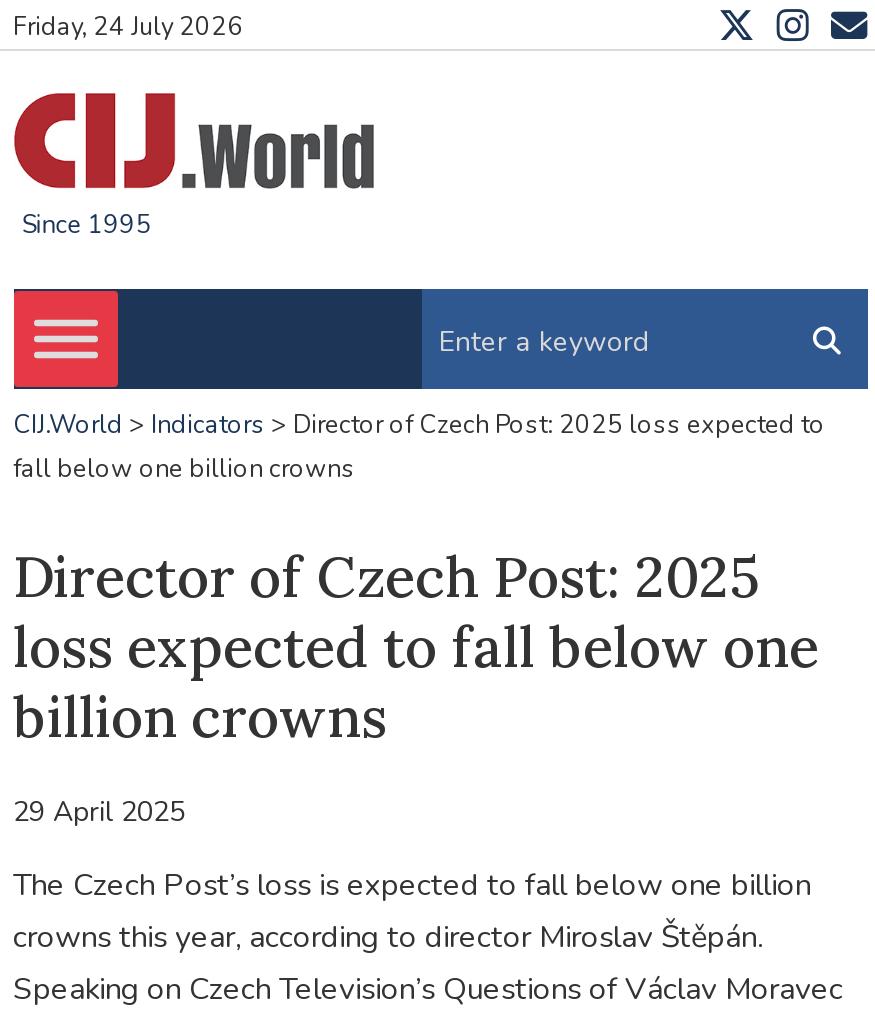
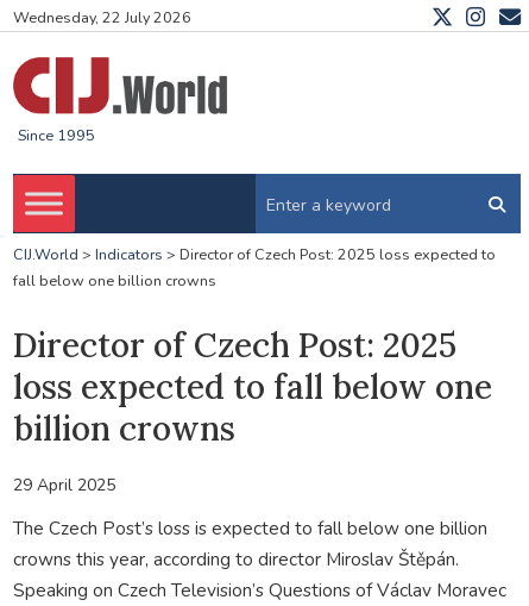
- Friday, 24 July 2026
+ Wednesday, 22 July 2026
